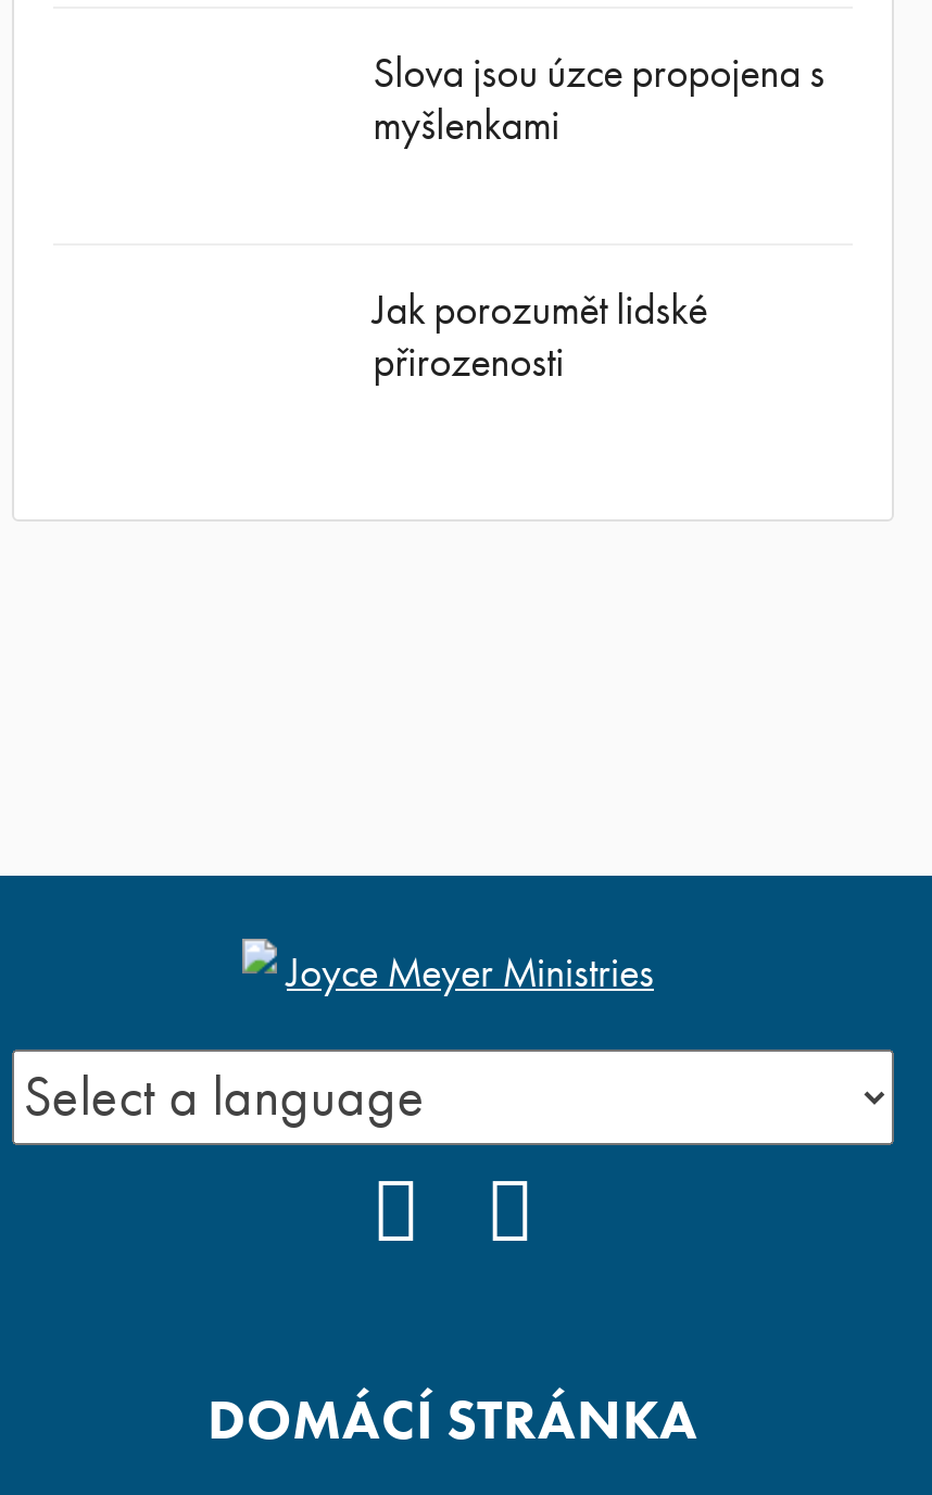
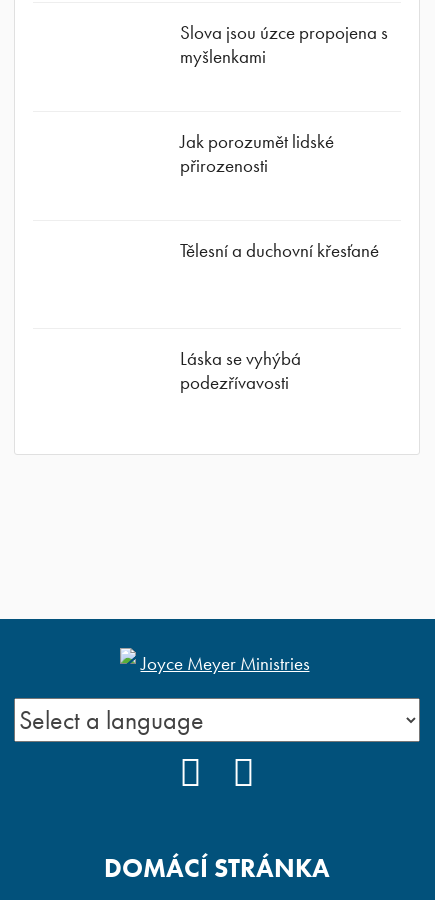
+ Tělesní a duchovní křesťané

+ Láska se vyhýbá
+ podezřívavosti
